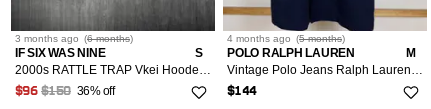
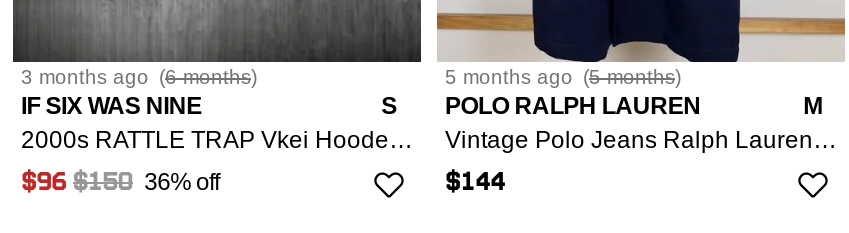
- 4 months ago (5 months)
+ 5 months ago (5 months)
